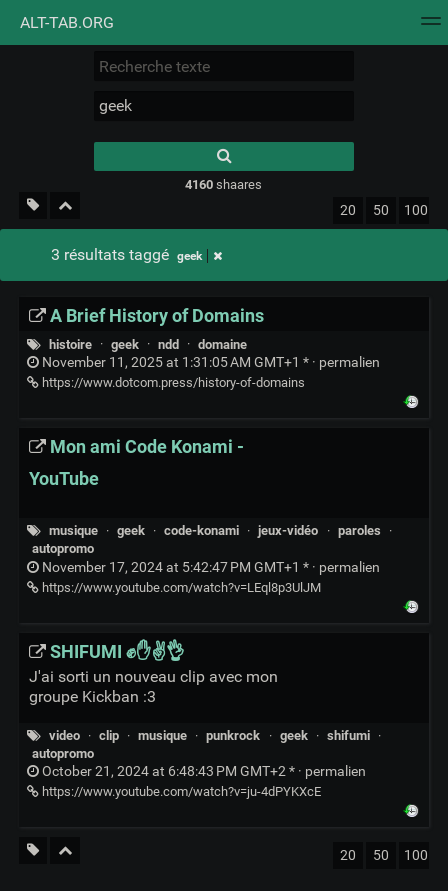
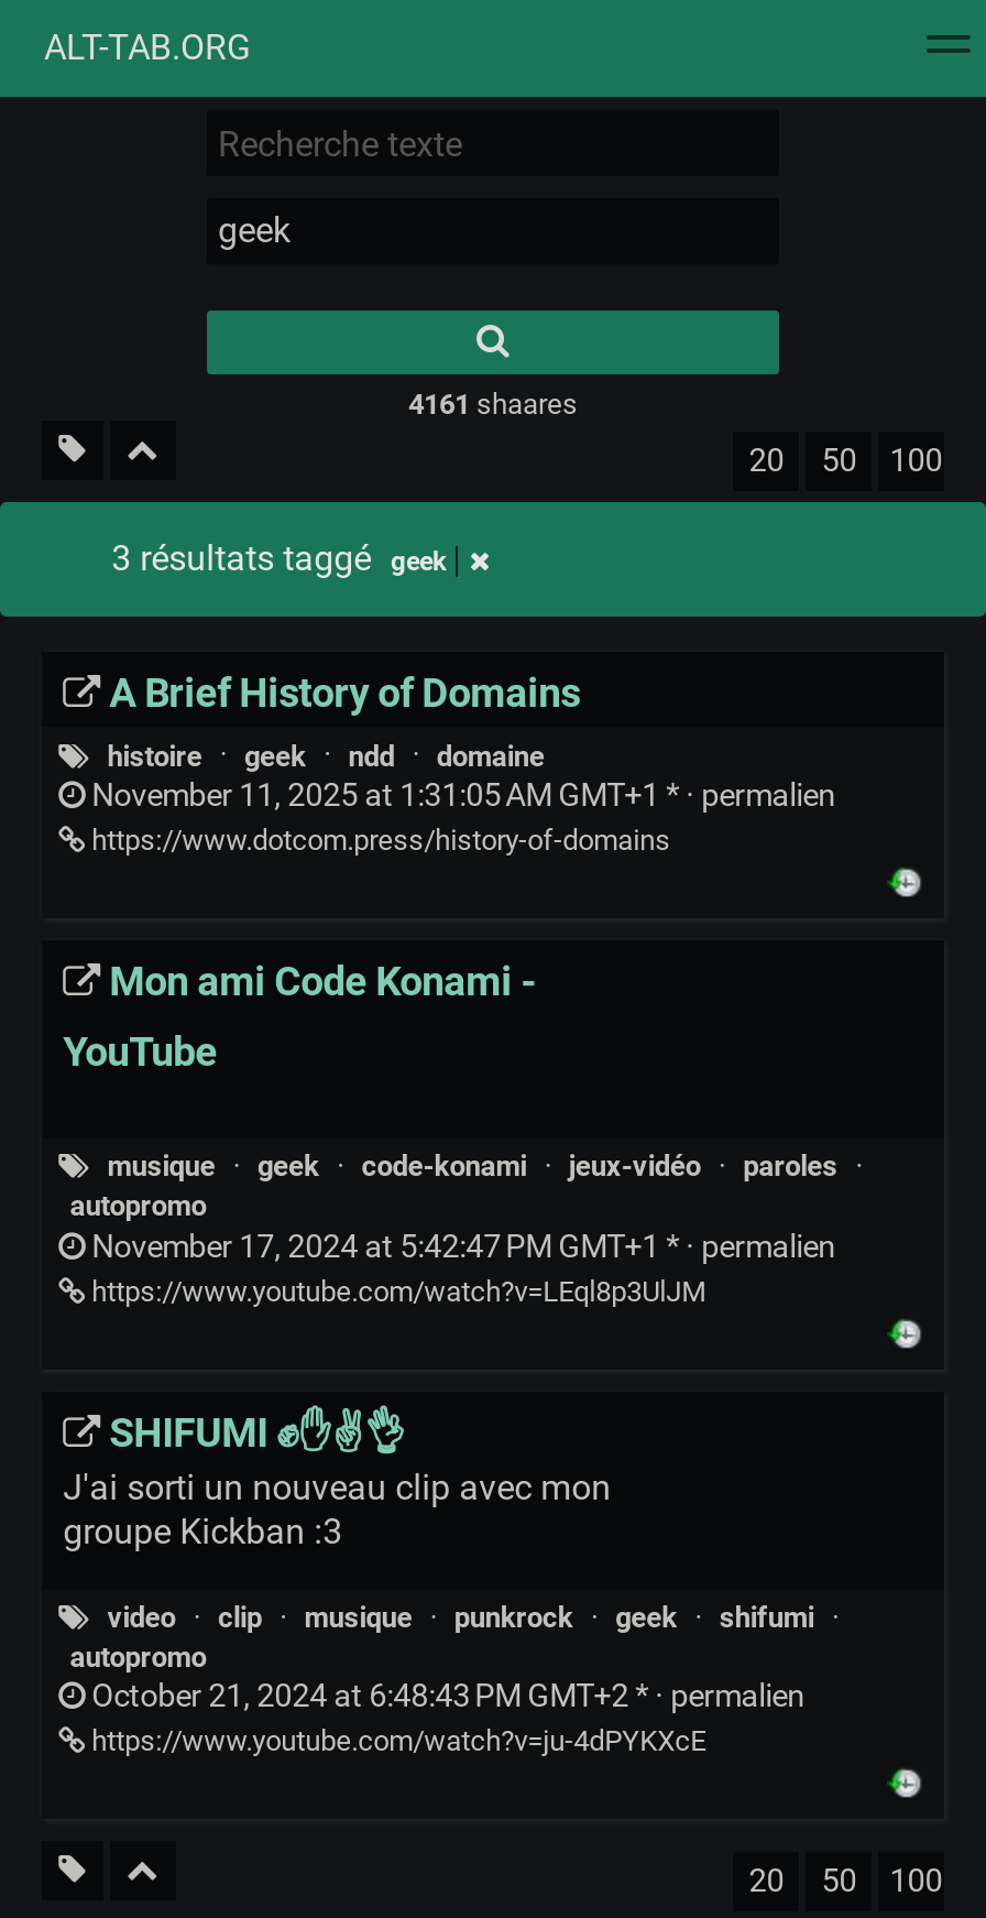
- 4160 shaares
+ 4161 shaares
